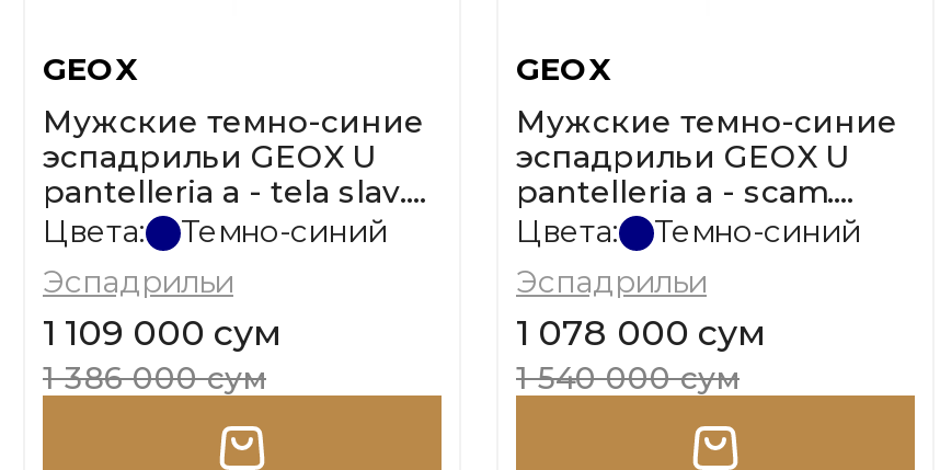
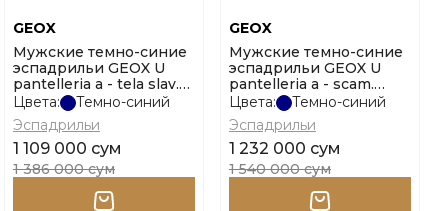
- 1 078 000 сум
+ 1 232 000 сум
